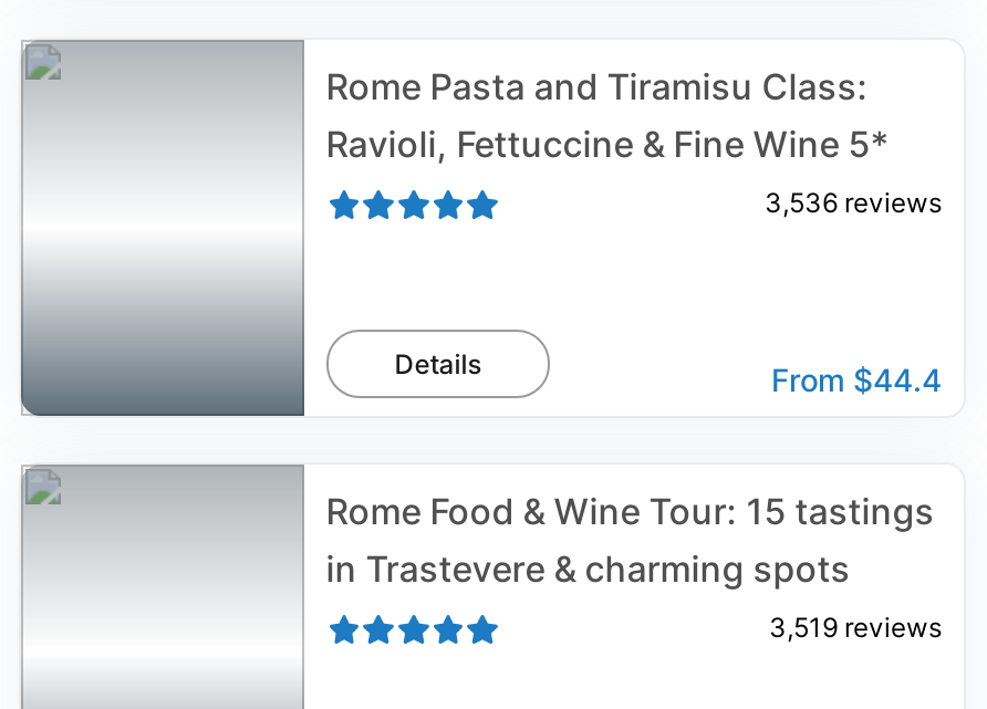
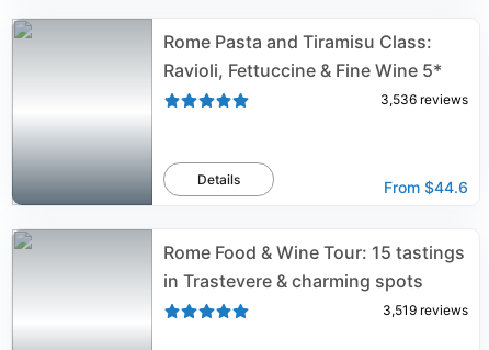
- From $44.4
+ From $44.6
